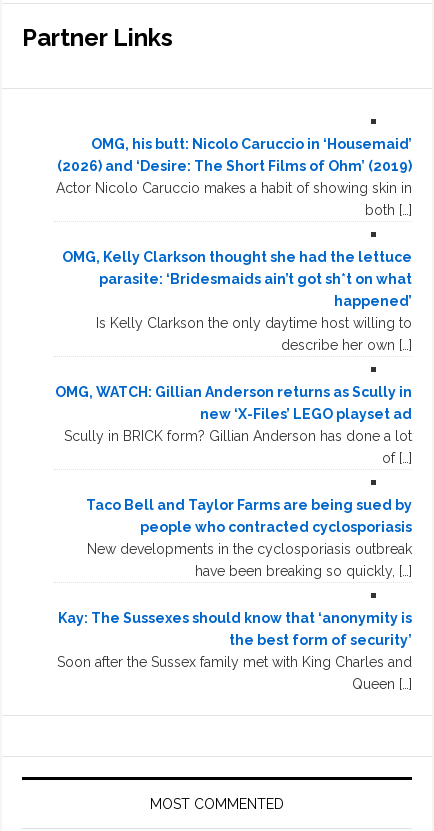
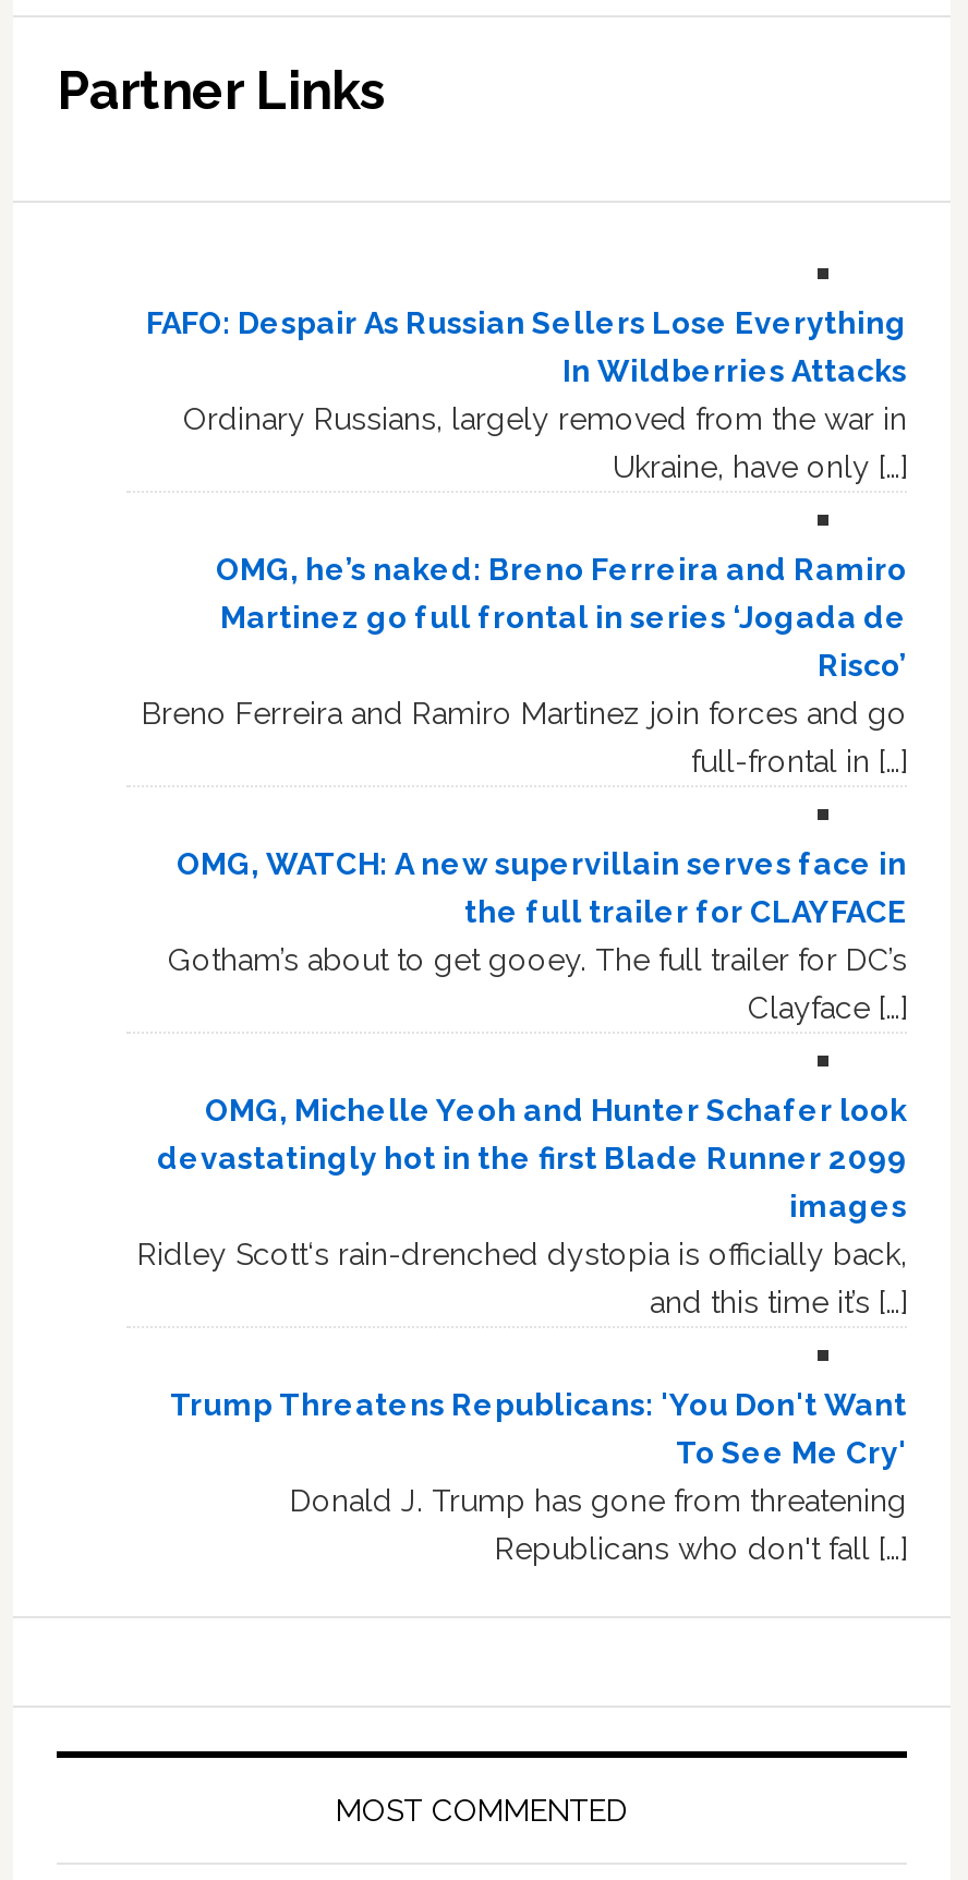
- OMG, his butt: Nicolo Caruccio in ‘Housemaid’
- (2026) and ‘Desire: The Short Films of Ohm’ (2019)
- Actor Nicolo Caruccio makes a habit of showing skin in
- both […]
+ FAFO: Despair As Russian Sellers Lose Everything
+ In Wildberries Attacks
+ Ordinary Russians, largely removed from the war in
+ Ukraine, have only […]

- OMG, Kelly Clarkson thought she had the lettuce
- parasite: ‘Bridesmaids ain’t got sh*t on what
- happened’
- Is Kelly Clarkson the only daytime host willing to
- describe her own […]
+ OMG, he’s naked: Breno Ferreira and Ramiro
+ Martinez go full frontal in series ‘Jogada de
+ Risco’
+ Breno Ferreira and Ramiro Martinez join forces and go
+ full-frontal in […]

- OMG, WATCH: Gillian Anderson returns as Scully in
- new ‘X-Files’ LEGO playset ad
- Scully in BRICK form? Gillian Anderson has done a lot
- of […]
+ OMG, WATCH: A new supervillain serves face in
+ the full trailer for CLAYFACE
+ Gotham’s about to get gooey. The full trailer for DC’s
+ Clayface […]

- Taco Bell and Taylor Farms are being sued by
- people who contracted cyclosporiasis
- New developments in the cyclosporiasis outbreak
- have been breaking so quickly, […]
+ OMG, Michelle Yeoh and Hunter Schafer look
+ devastatingly hot in the first Blade Runner 2099
+ images
+ Ridley Scott‘s rain-drenched dystopia is officially back,
+ and this time it’s […]

- Kay: The Sussexes should know that ‘anonymity is
- the best form of security’
- Soon after the Sussex family met with King Charles and
- Queen […]
+ Trump Threatens Republicans: 'You Don't Want
+ To See Me Cry'
+ Donald J. Trump has gone from threatening
+ Republicans who don't fall […]
